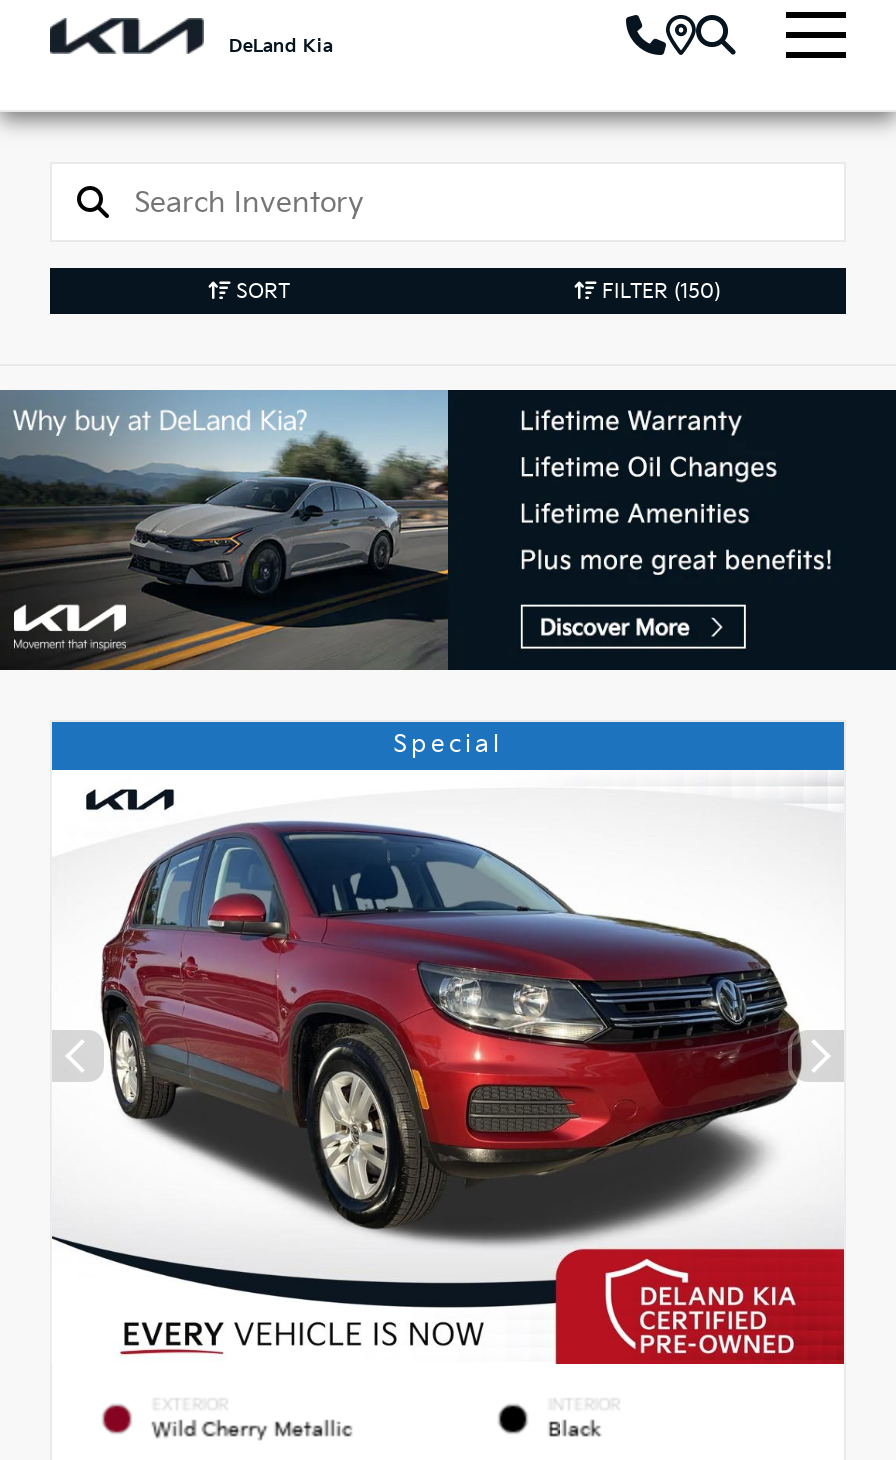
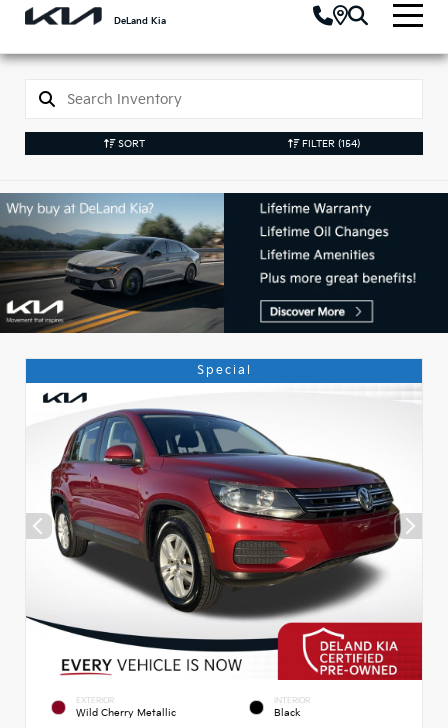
- FILTER (150)
+ FILTER (154)
